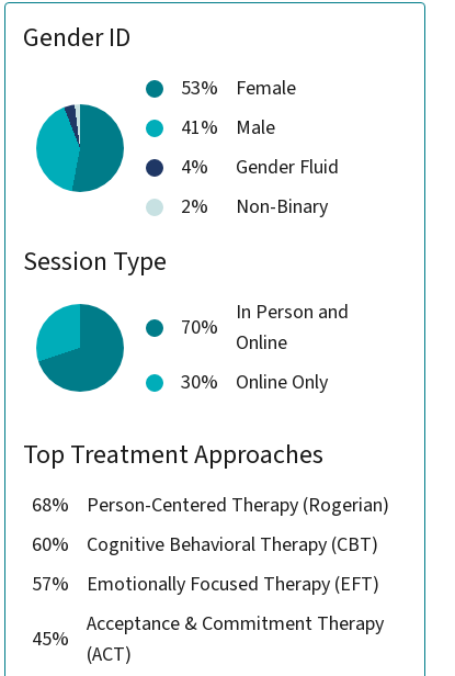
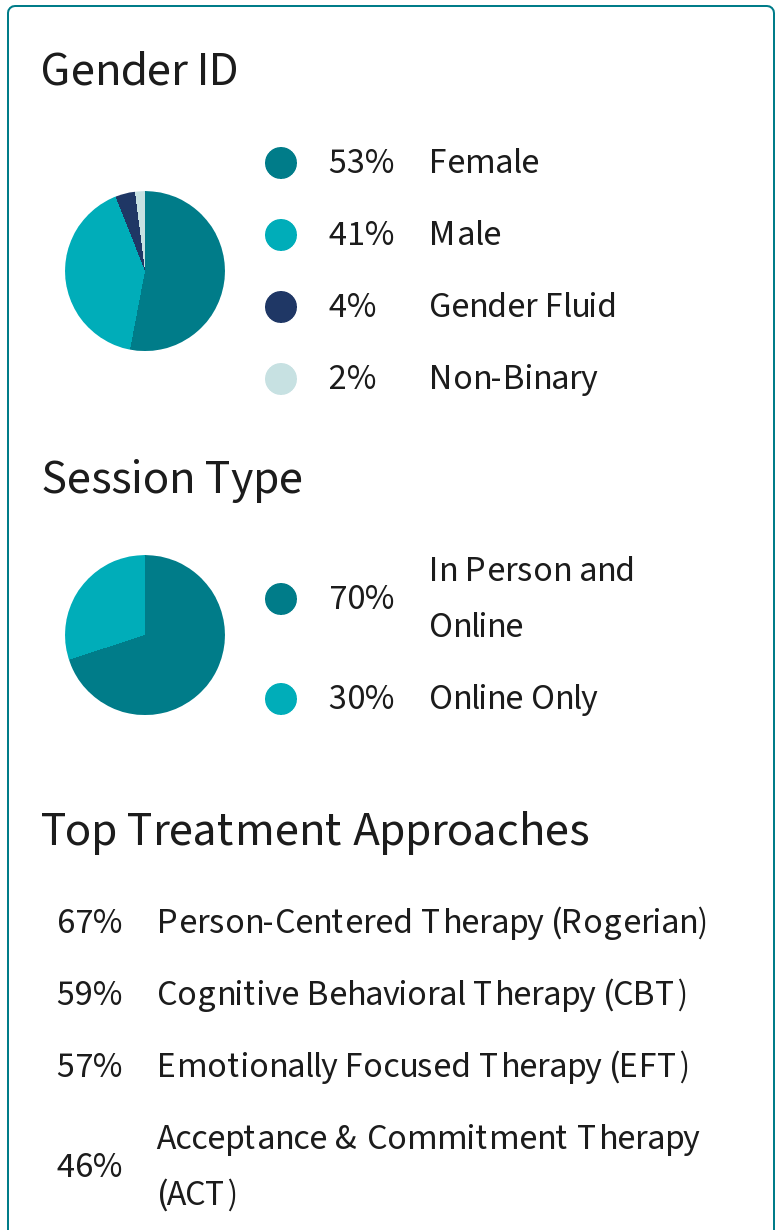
- 68% Person-Centered Therapy (Rogerian)
+ 67% Person-Centered Therapy (Rogerian)

- 60% Cognitive Behavioral Therapy (CBT)
+ 59% Cognitive Behavioral Therapy (CBT)

- 45%
+ 46%
